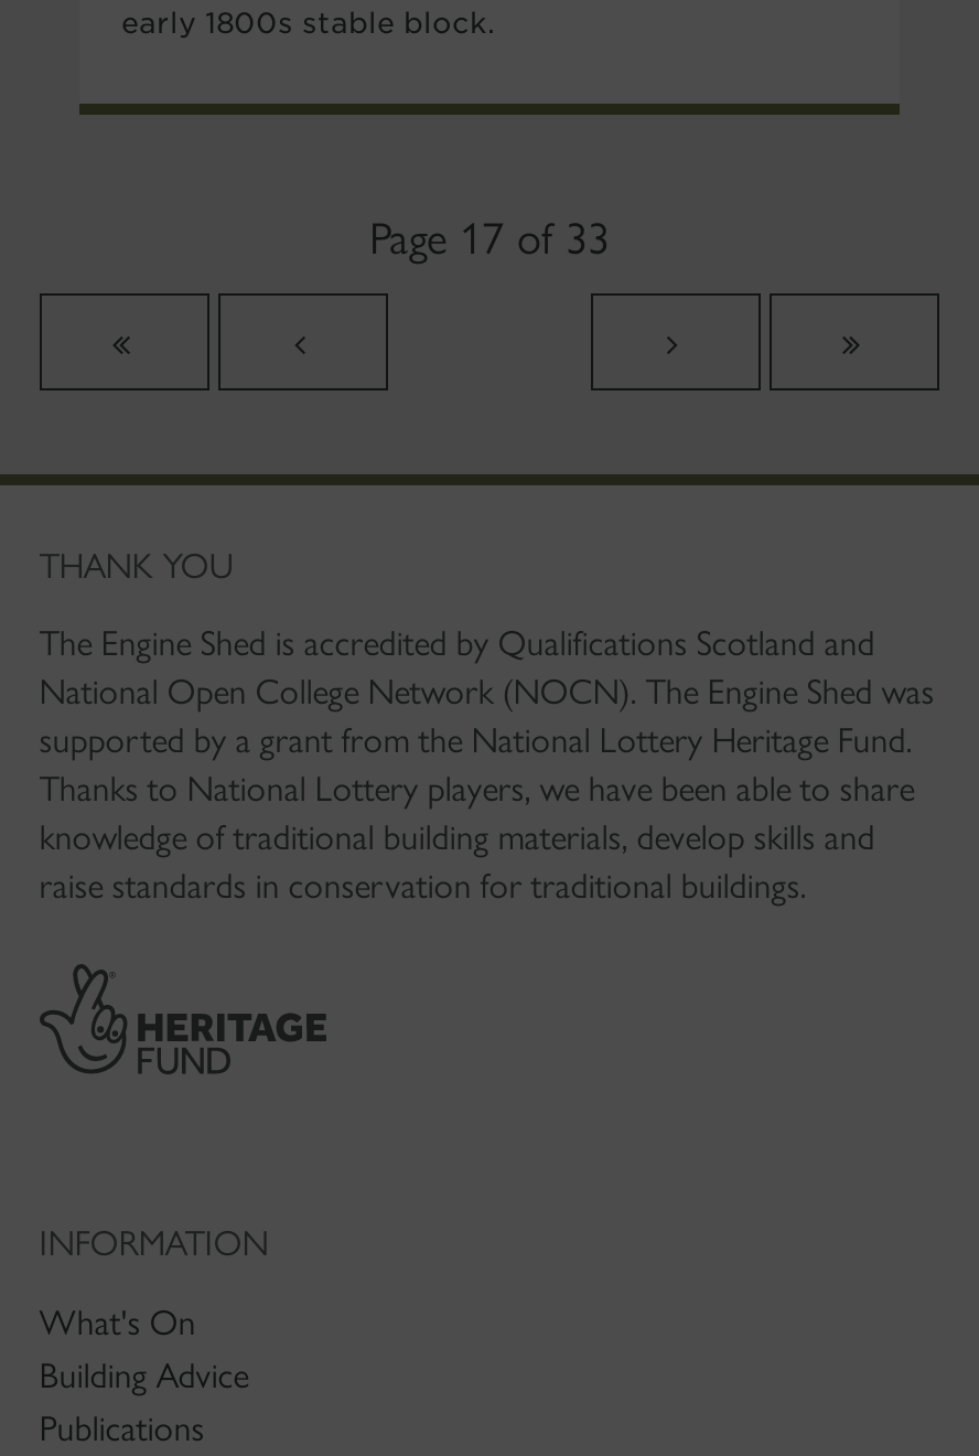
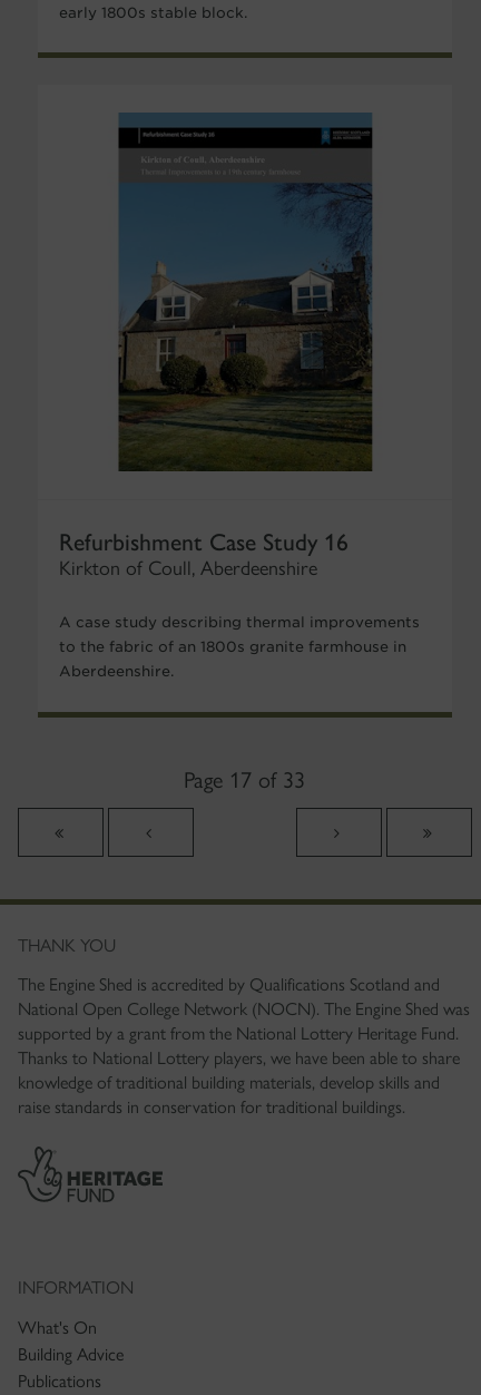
+ Refurbishment Case Study 16
+ Kirkton of Coull, Aberdeenshire
+ A case study describing thermal improvements
+ to the fabric of an 1800s granite farmhouse in
+ Aberdeenshire.

+ [image]
